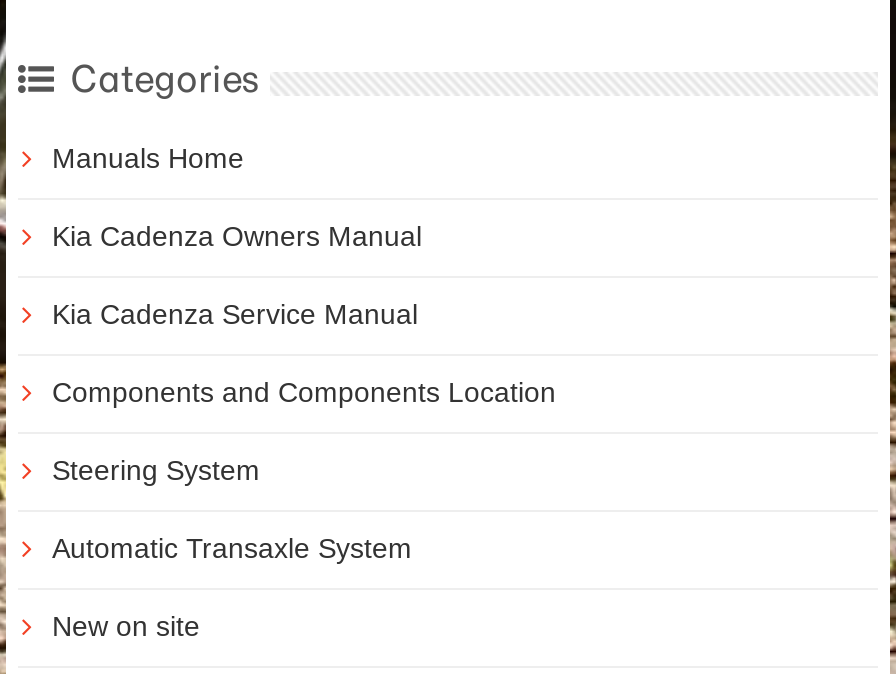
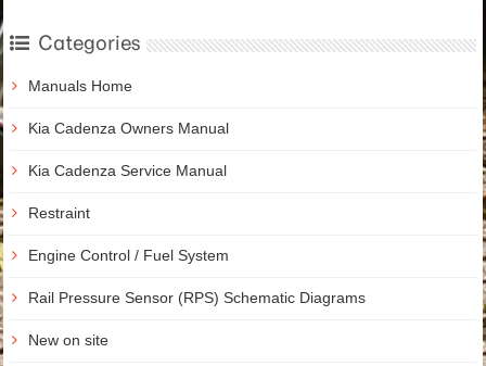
- Components and Components Location
+ Restraint

- Steering System
+ Engine Control / Fuel System

- Automatic Transaxle System
+ Rail Pressure Sensor (RPS) Schematic Diagrams
